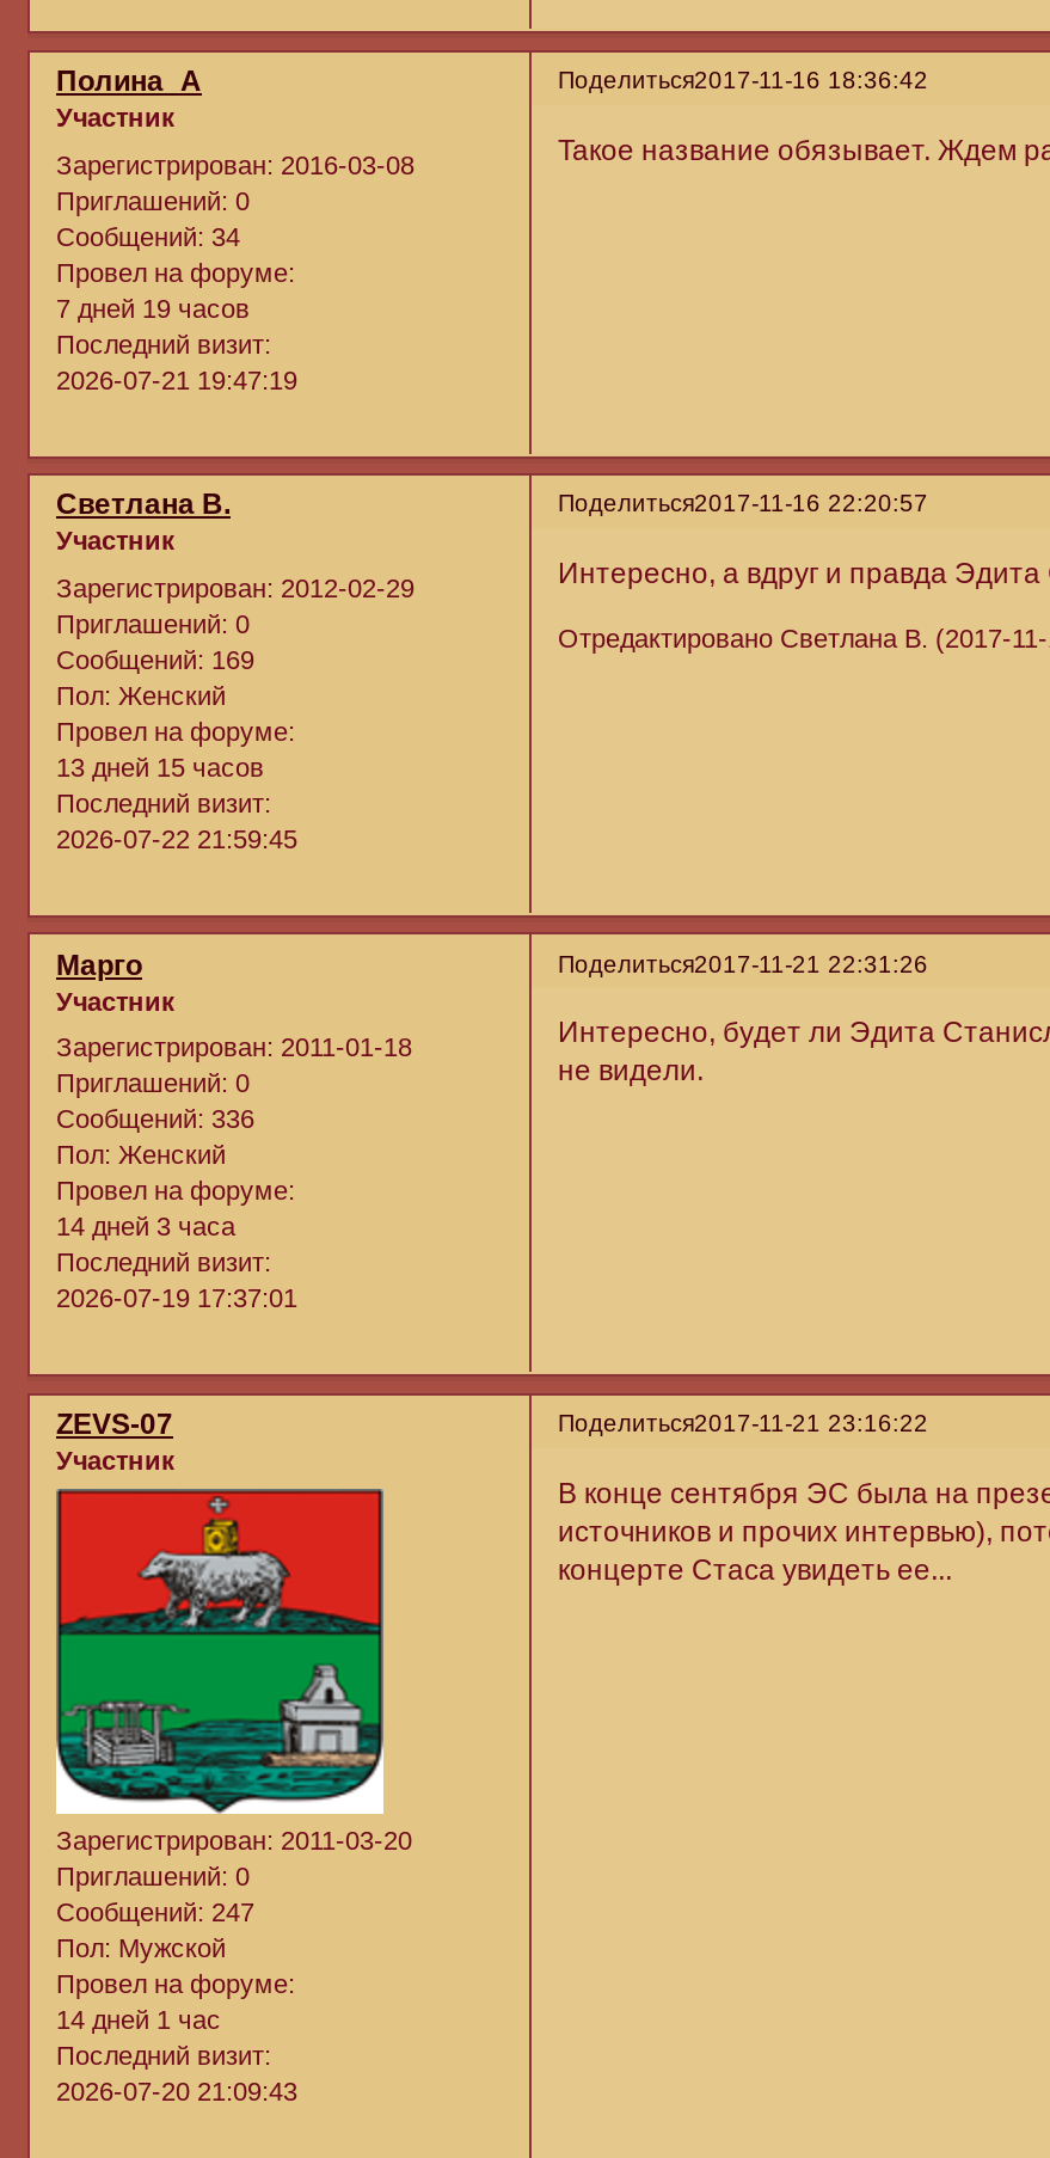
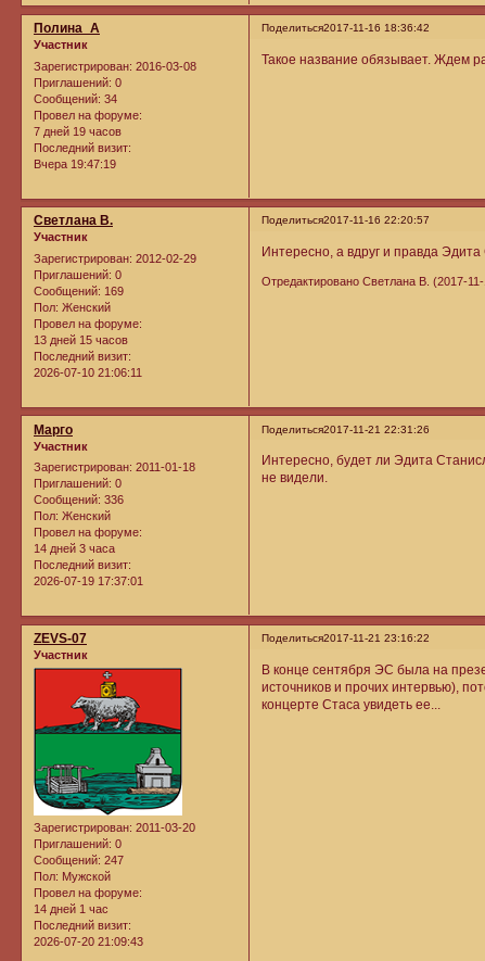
- 2026-07-21 19:47:19
+ Вчера 19:47:19

- 2026-07-22 21:59:45
+ 2026-07-10 21:06:11
